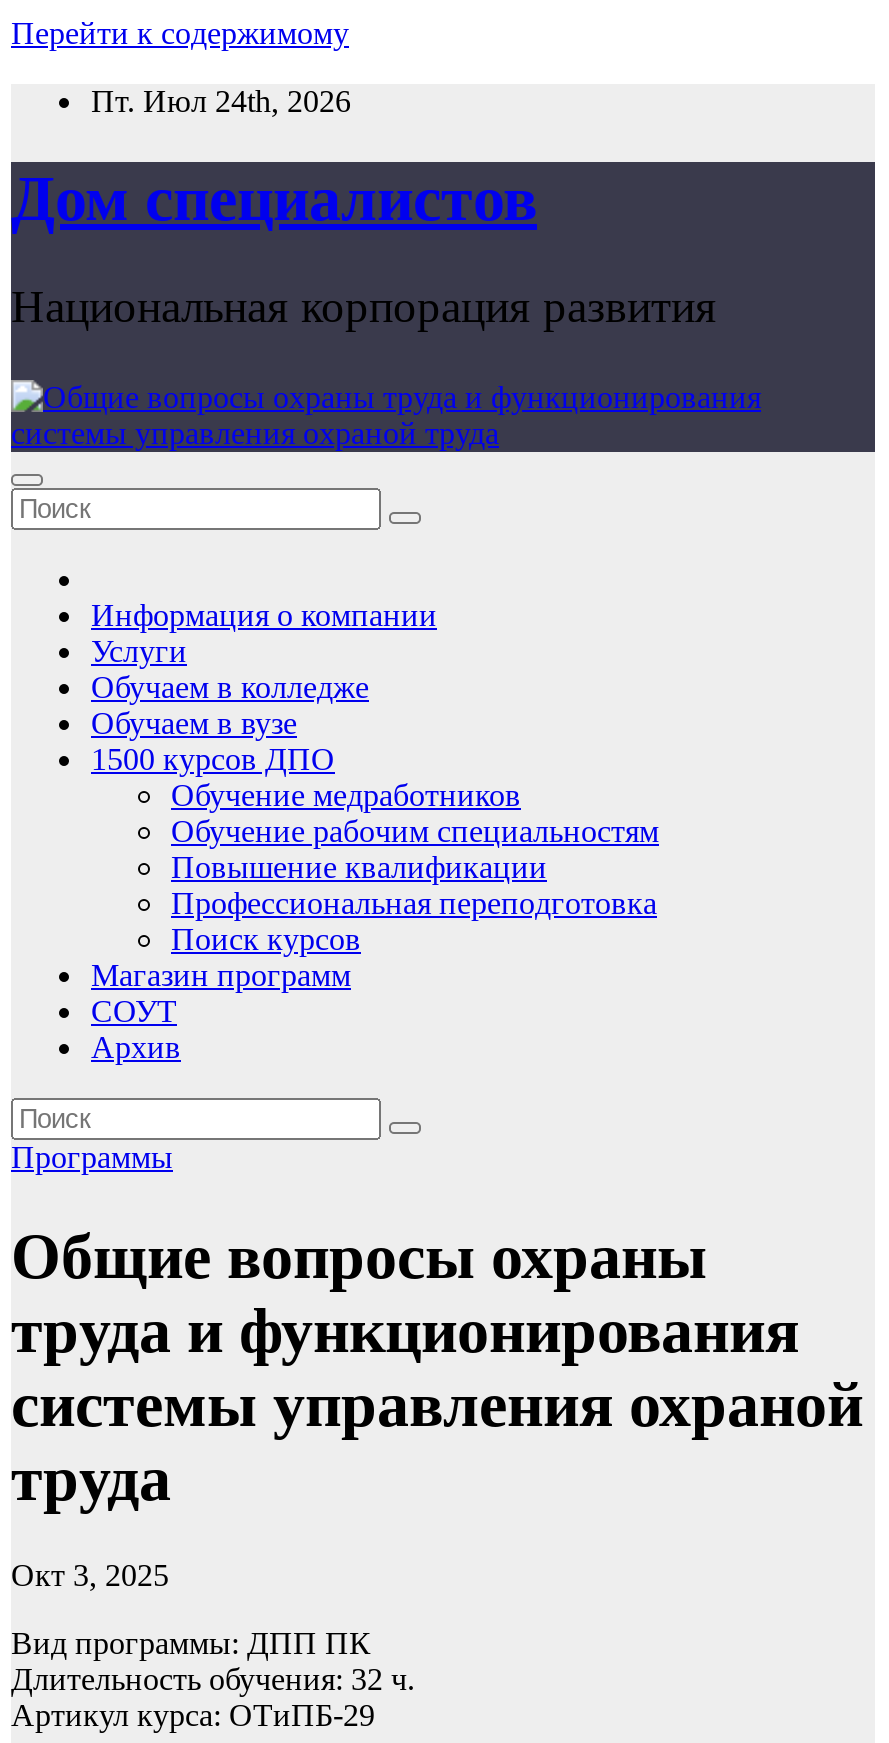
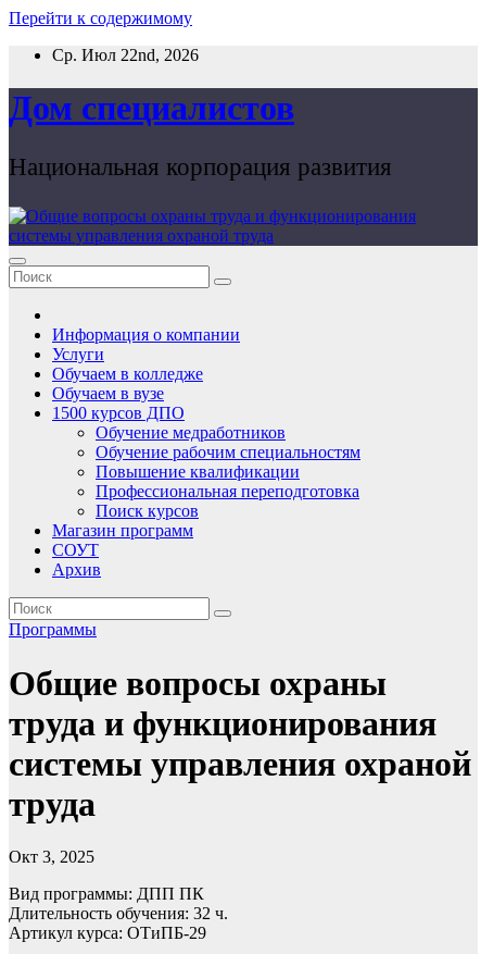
- Пт. Июл 24th, 2026
+ Ср. Июл 22nd, 2026
